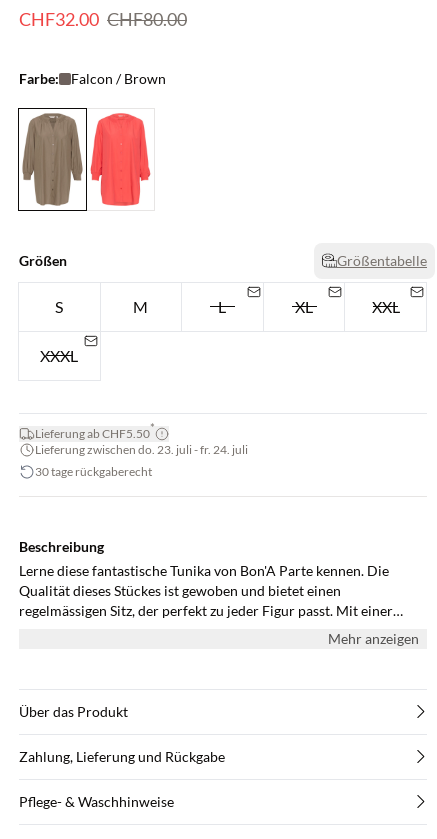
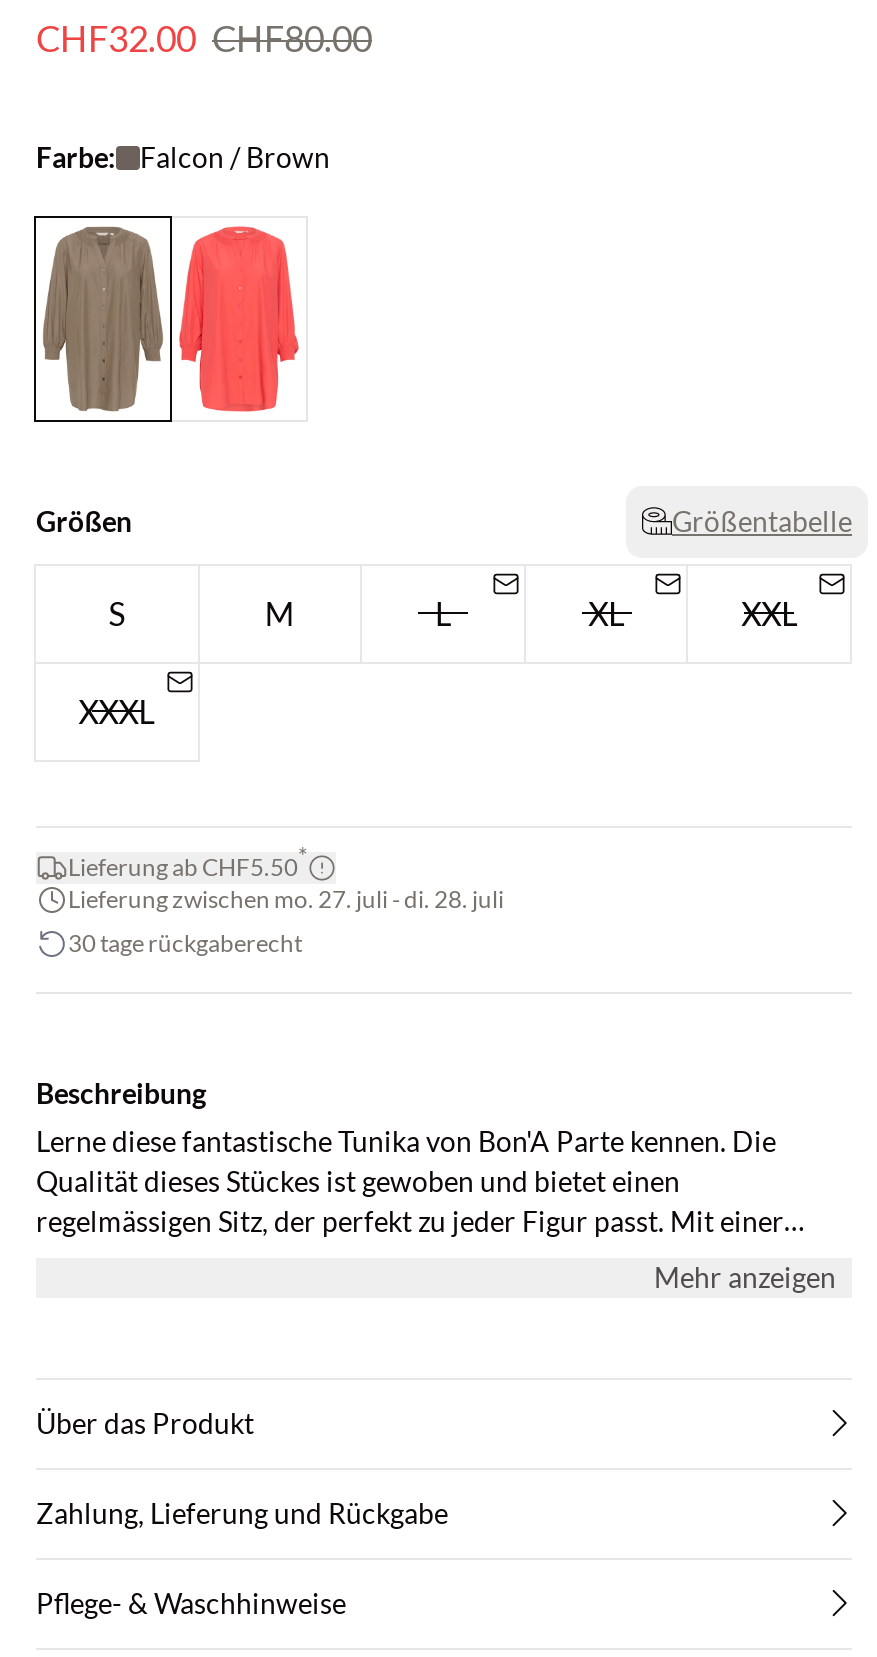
- Lieferung zwischen do. 23. juli - fr. 24. juli
+ Lieferung zwischen mo. 27. juli - di. 28. juli
